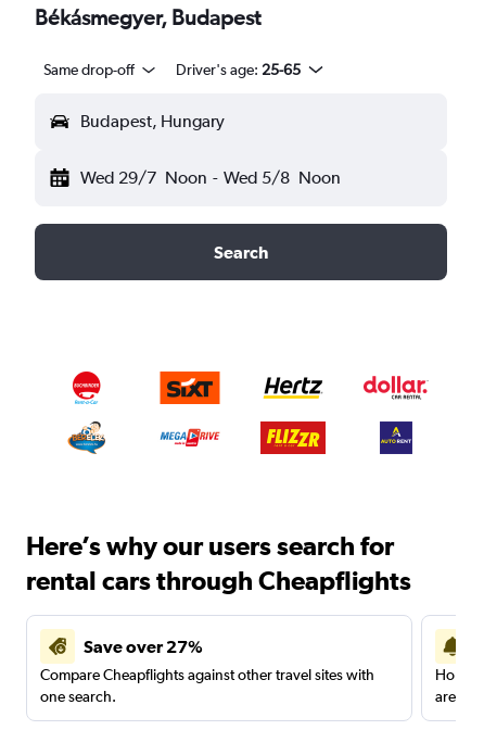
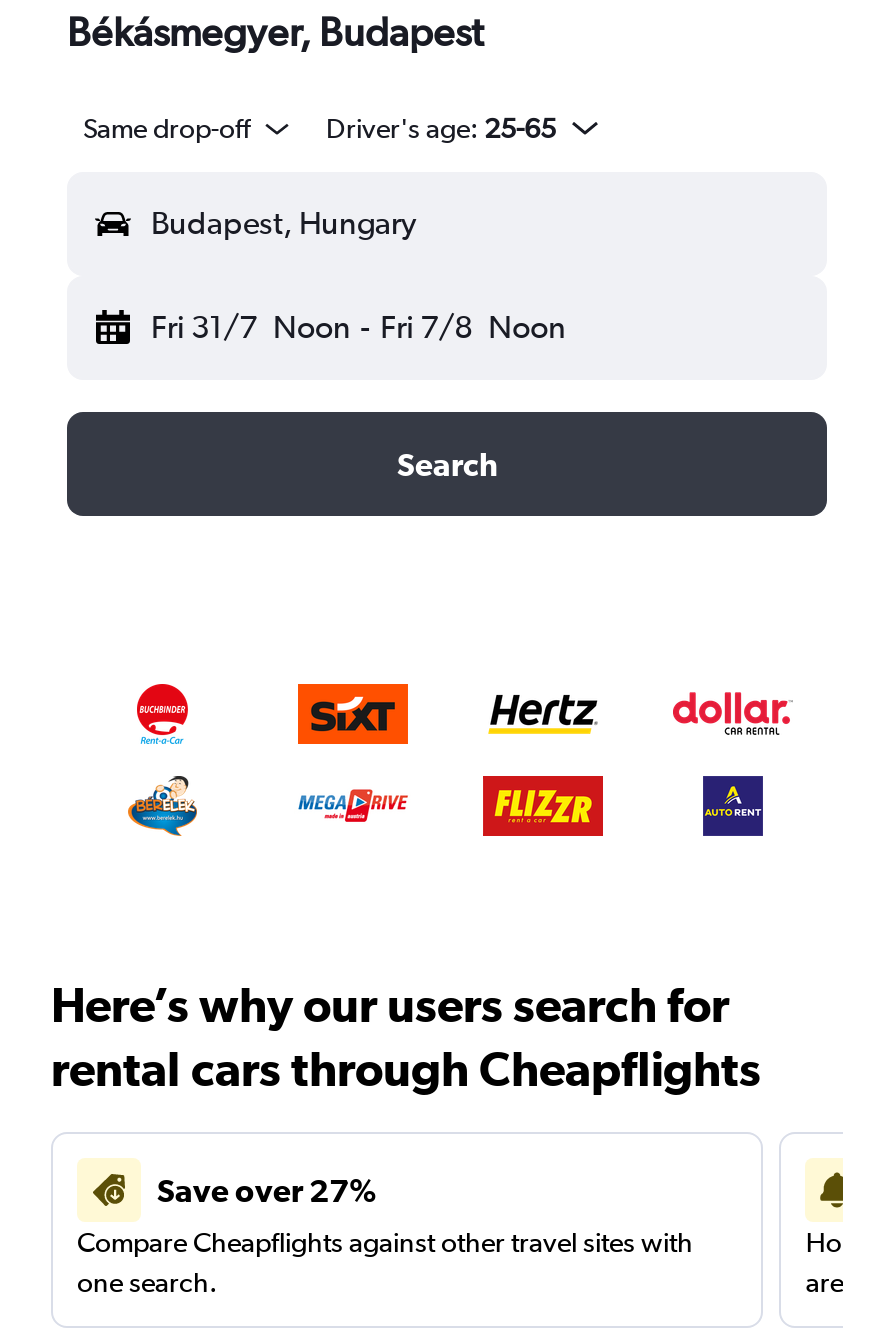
- Wed 29/7 Noon - Wed 5/8 Noon
+ Fri 31/7 Noon - Fri 7/8 Noon
